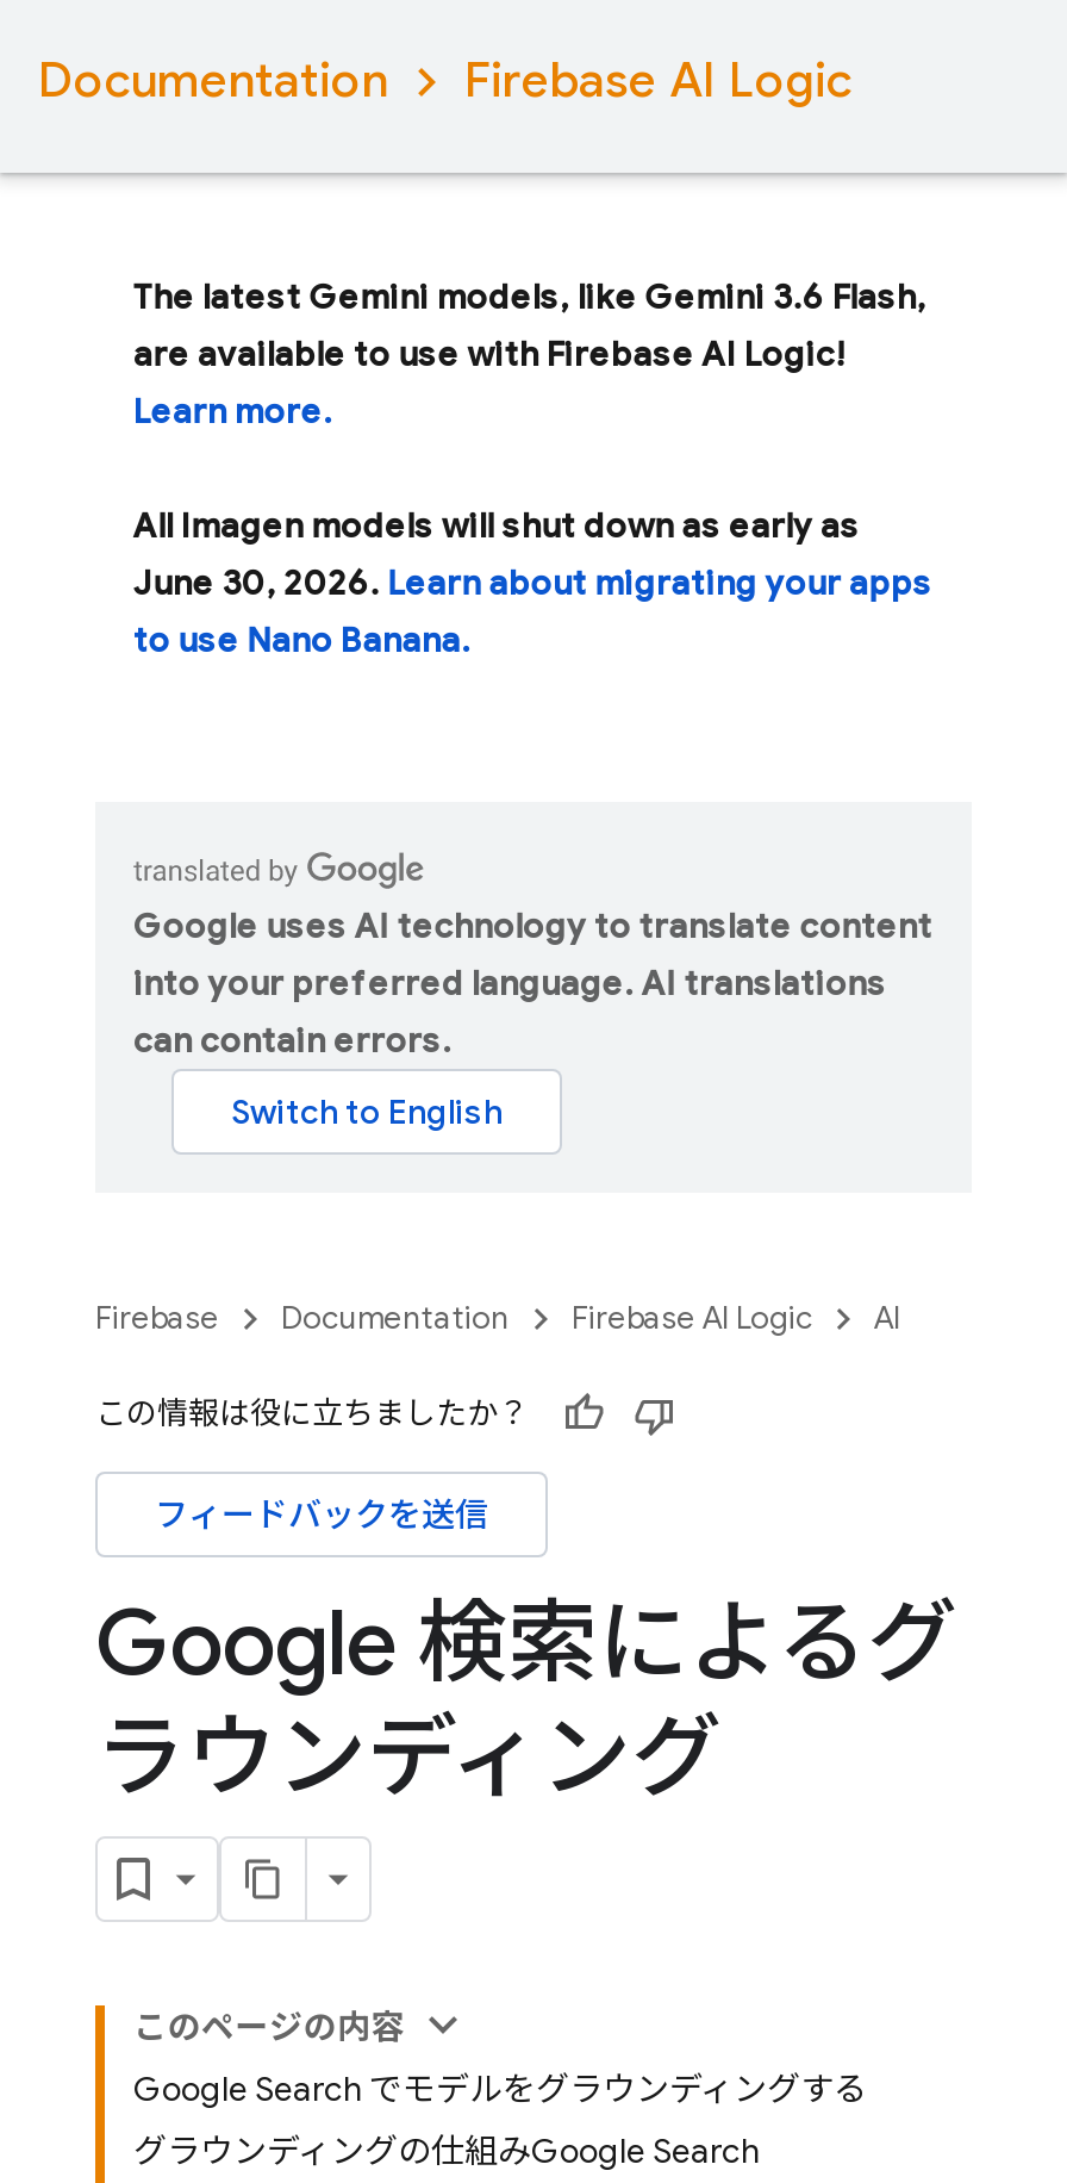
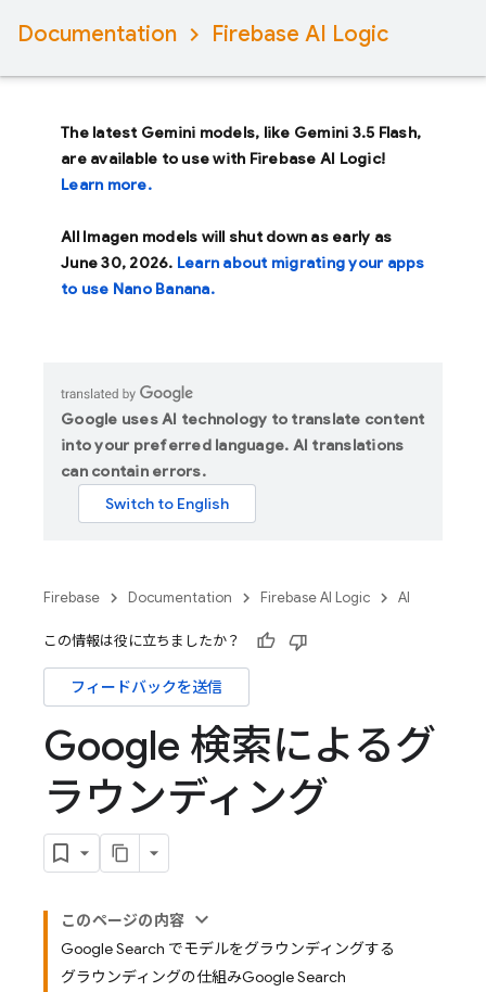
- The latest Gemini models, like Gemini 3.6 Flash,
+ The latest Gemini models, like Gemini 3.5 Flash,
